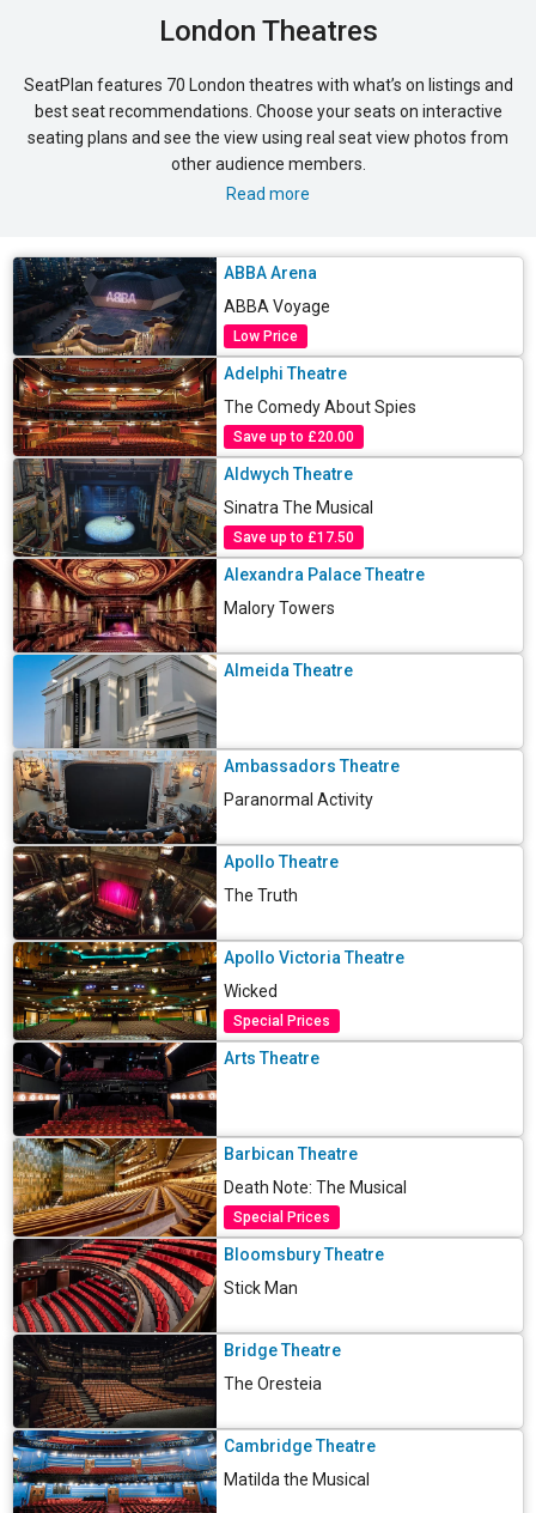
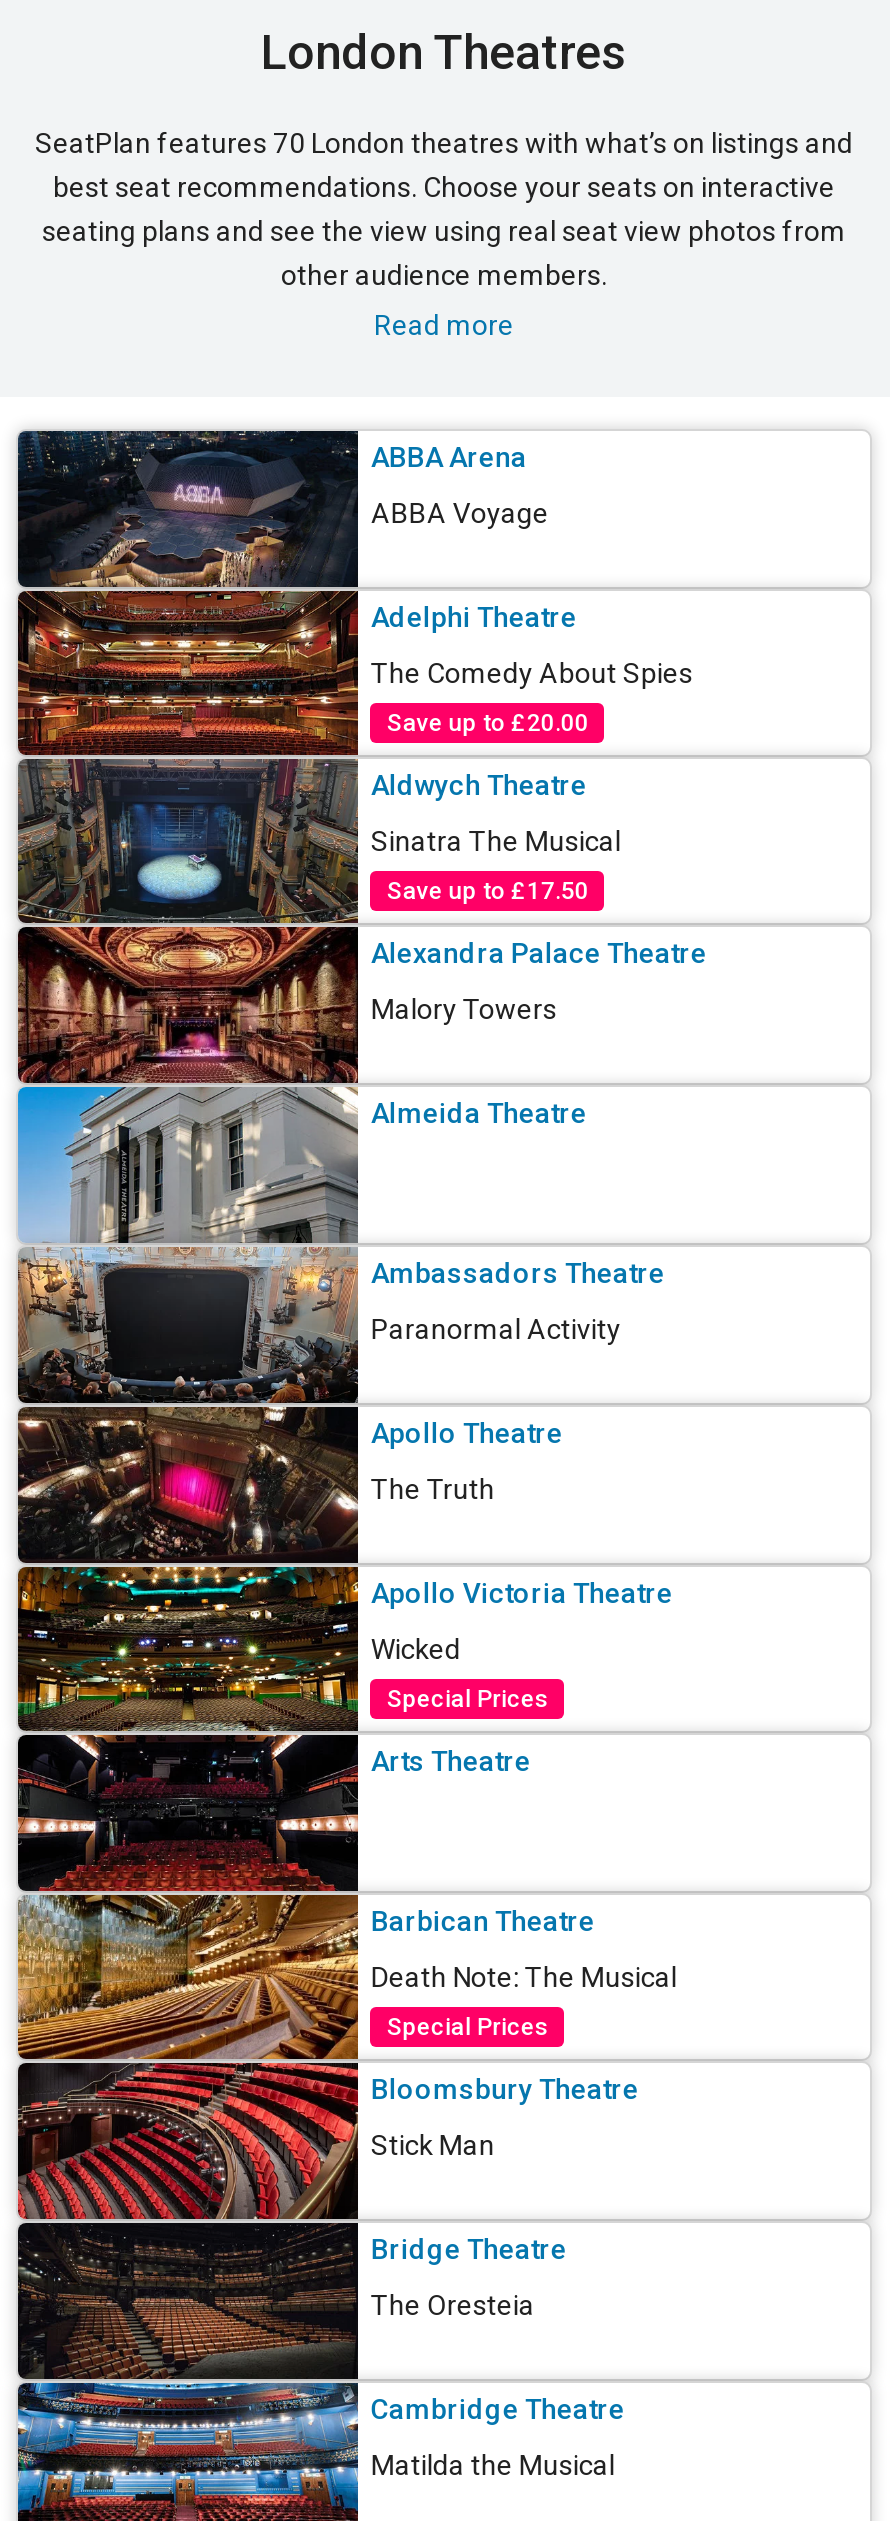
- Low Price
